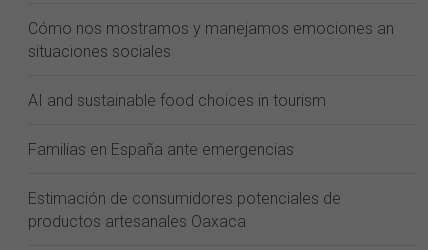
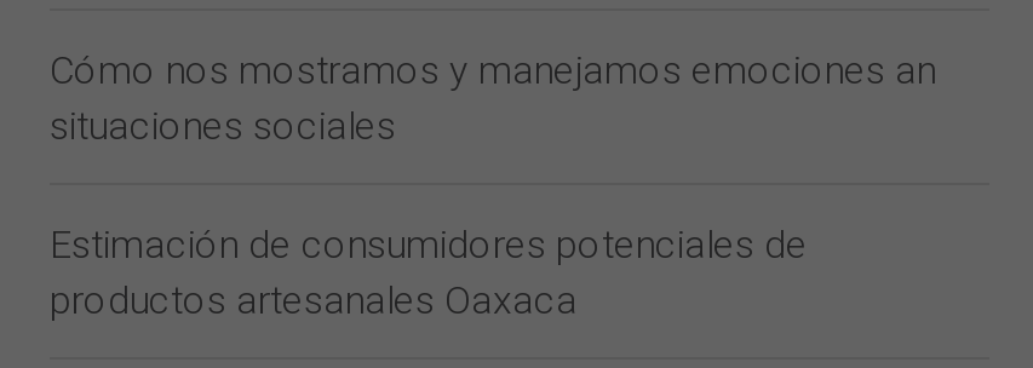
- AI and sustainable food choices in tourism
- Familias en España ante emergencias
